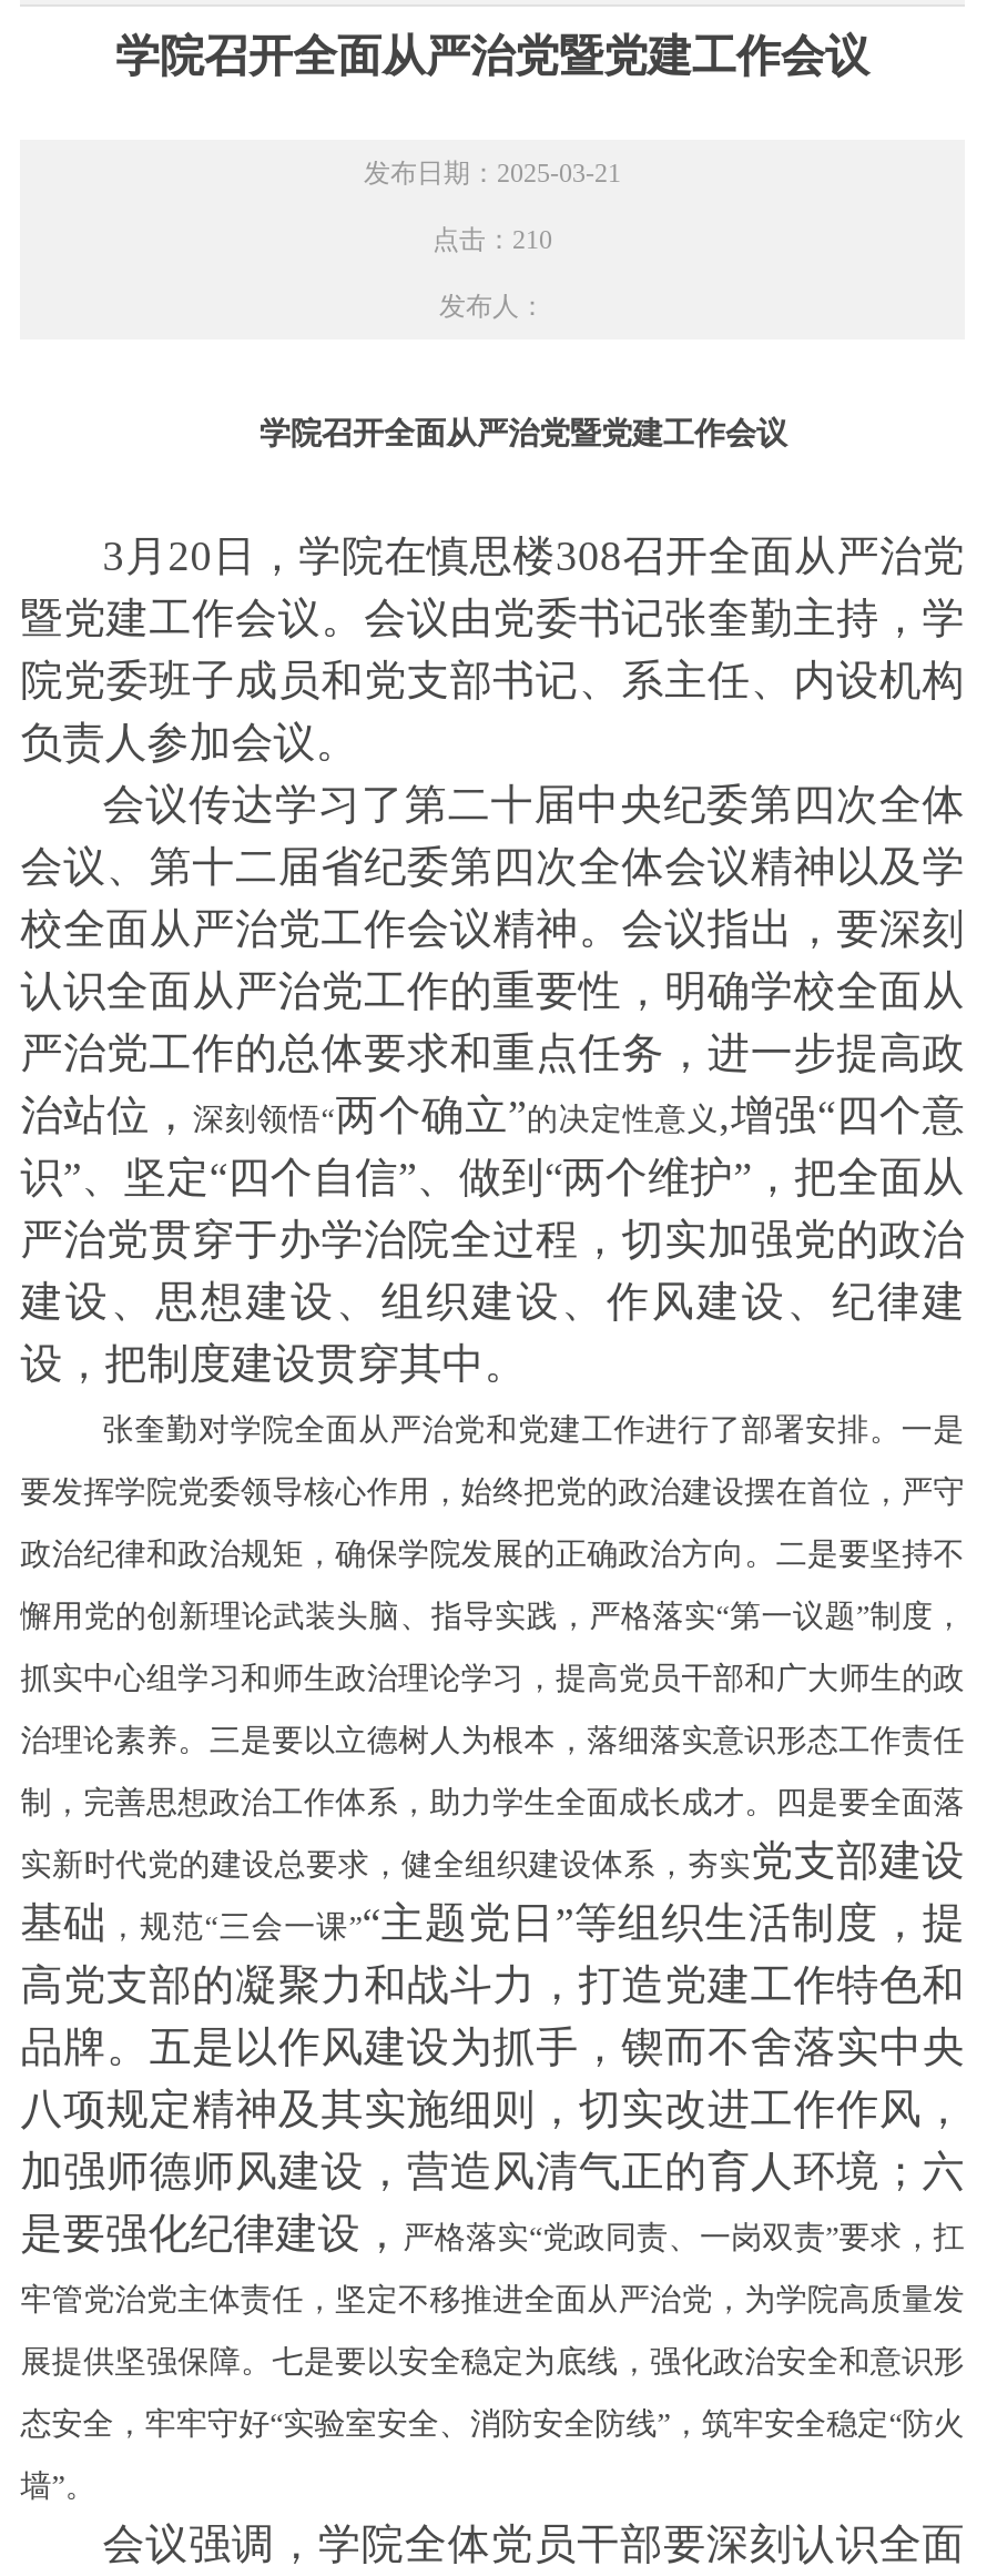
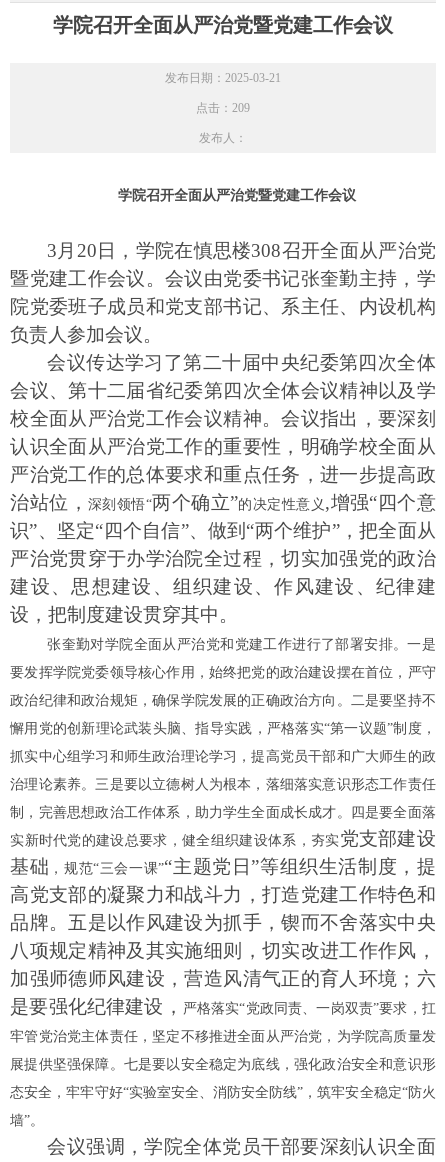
- 点击：210
+ 点击：209
